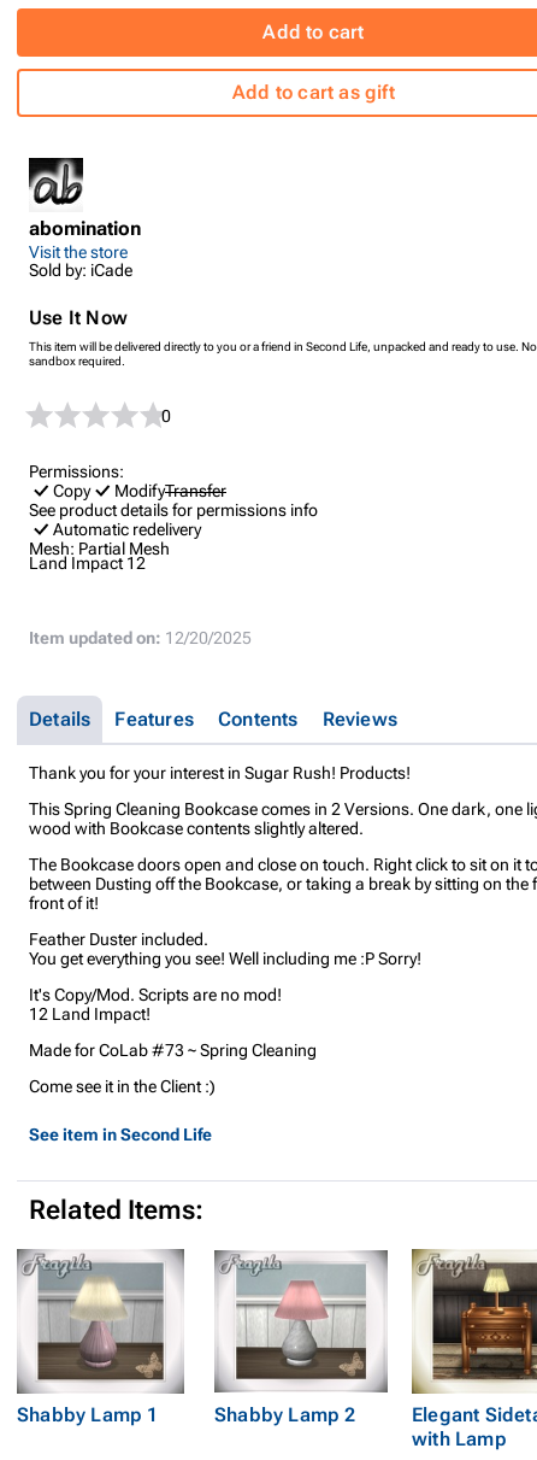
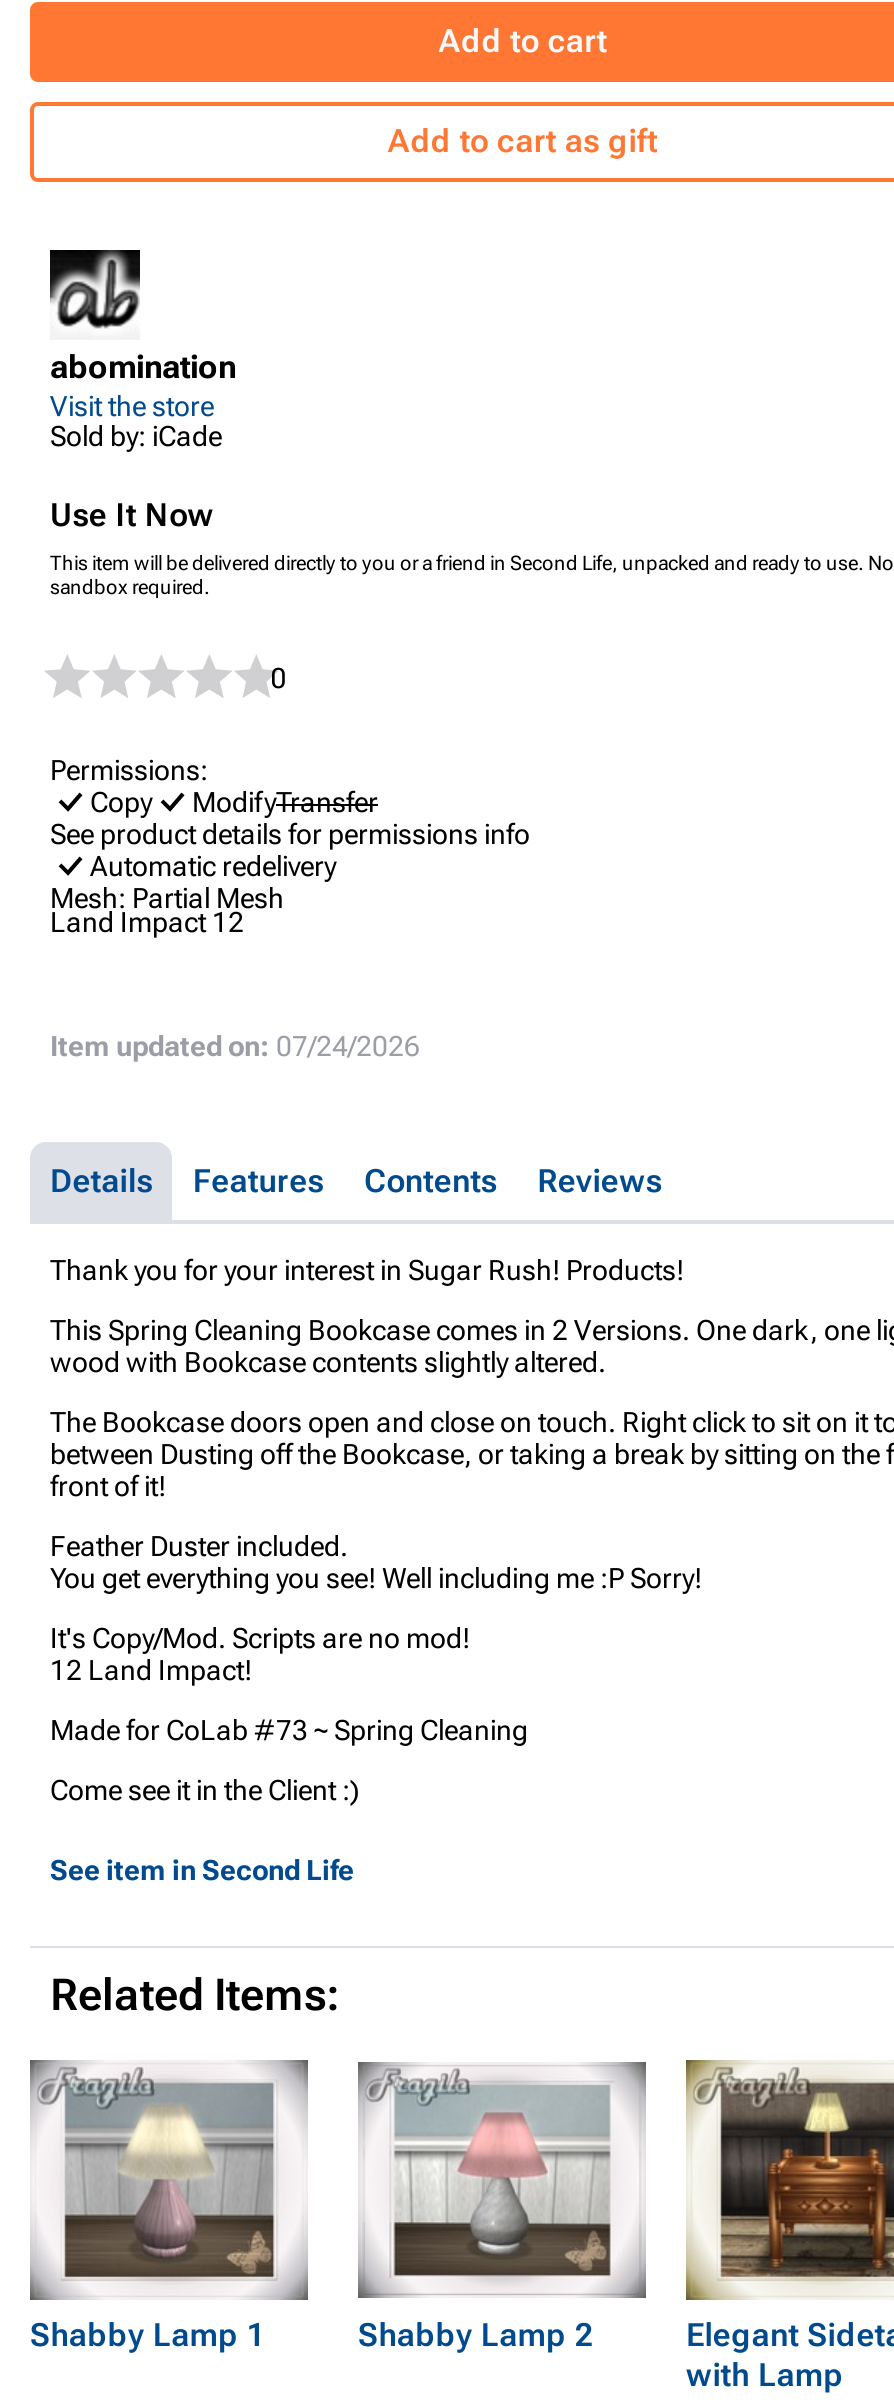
- Item updated on: 12/20/2025
+ Item updated on: 07/24/2026
